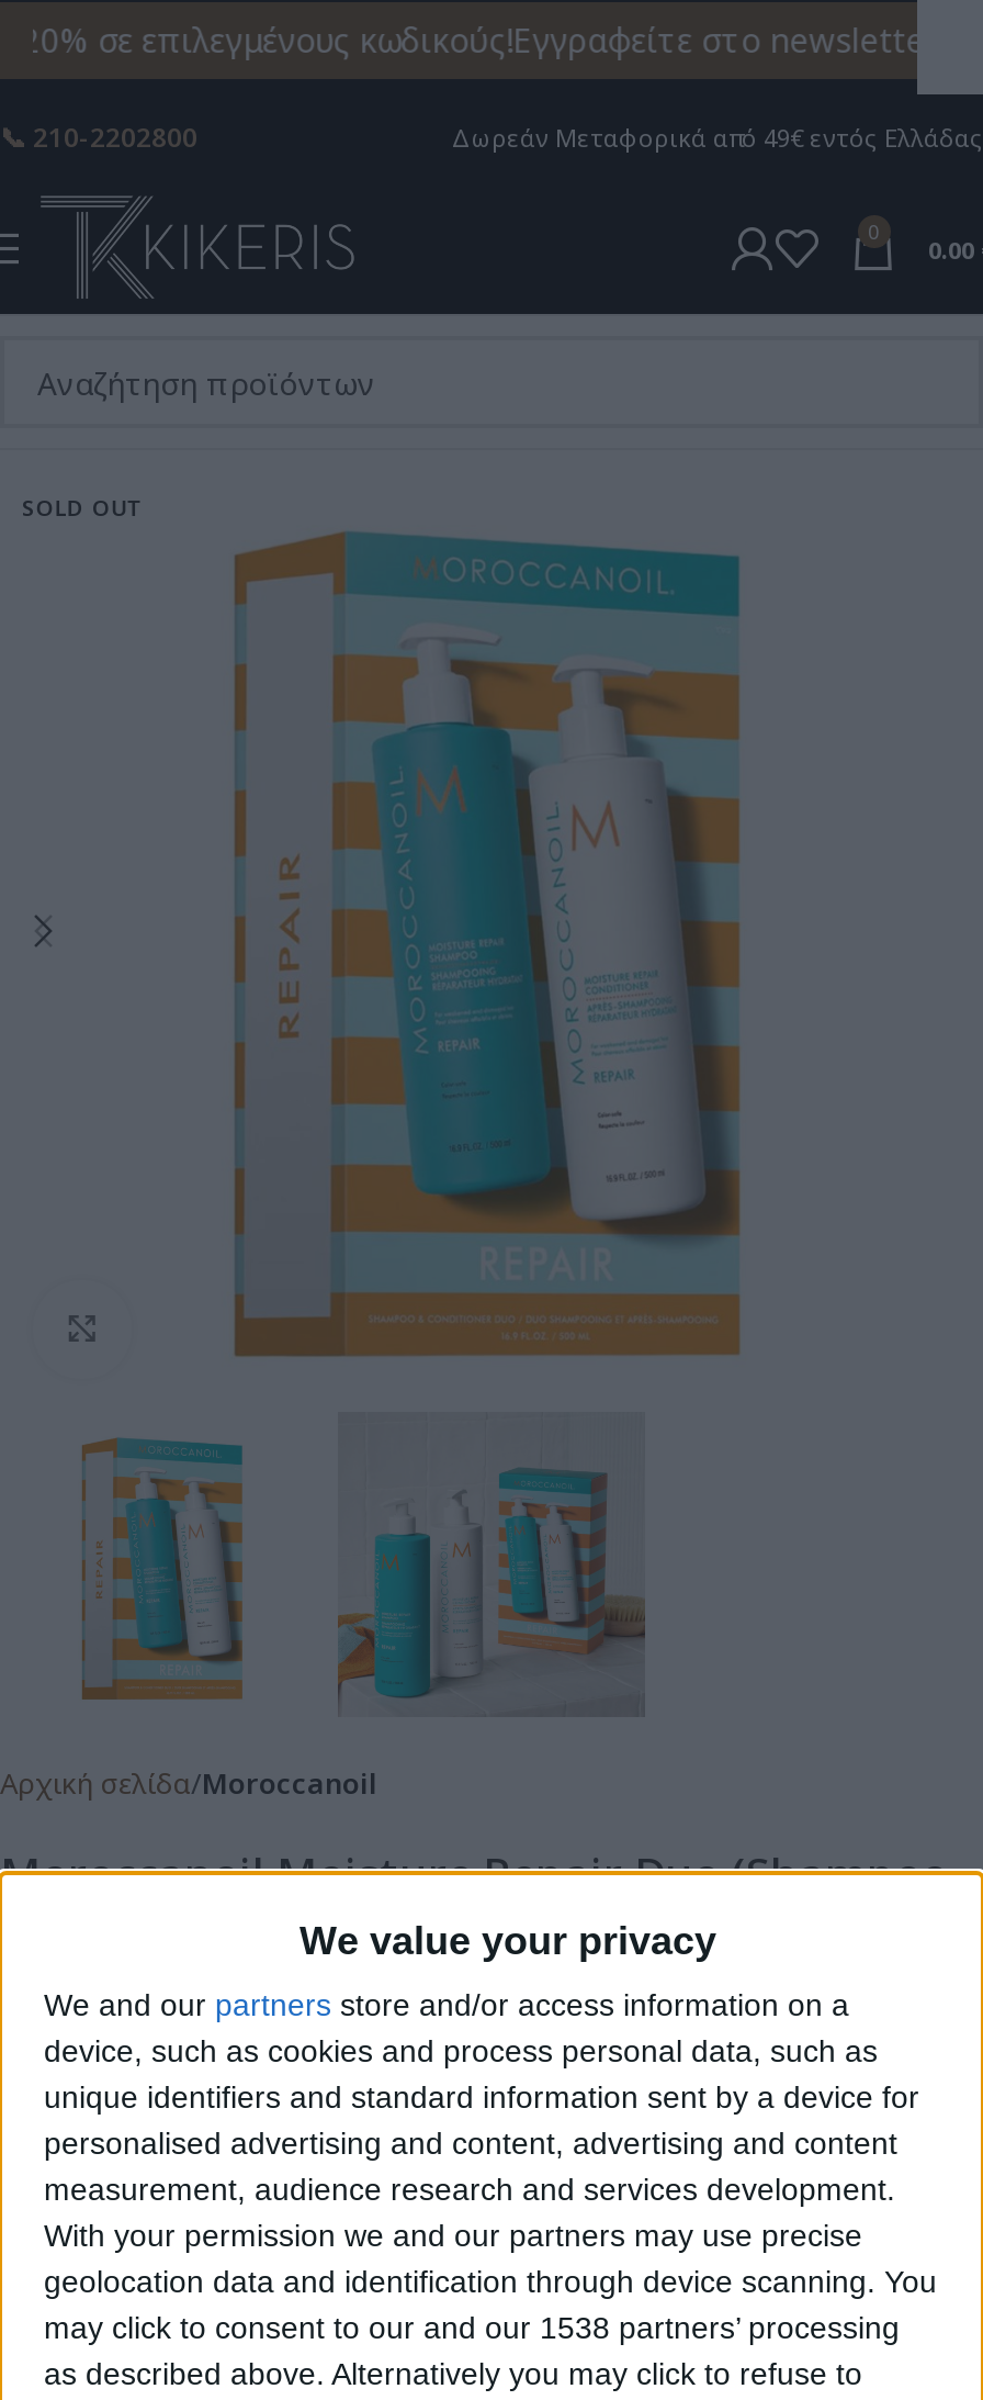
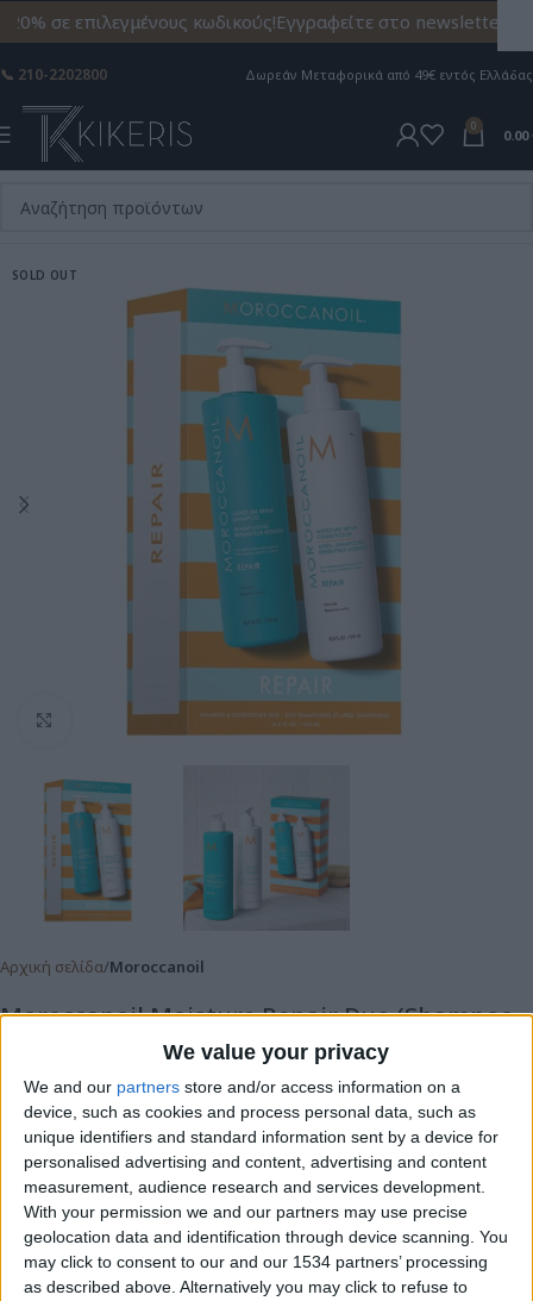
- may click to consent to our and our 1538 partners’ processing
+ may click to consent to our and our 1534 partners’ processing
